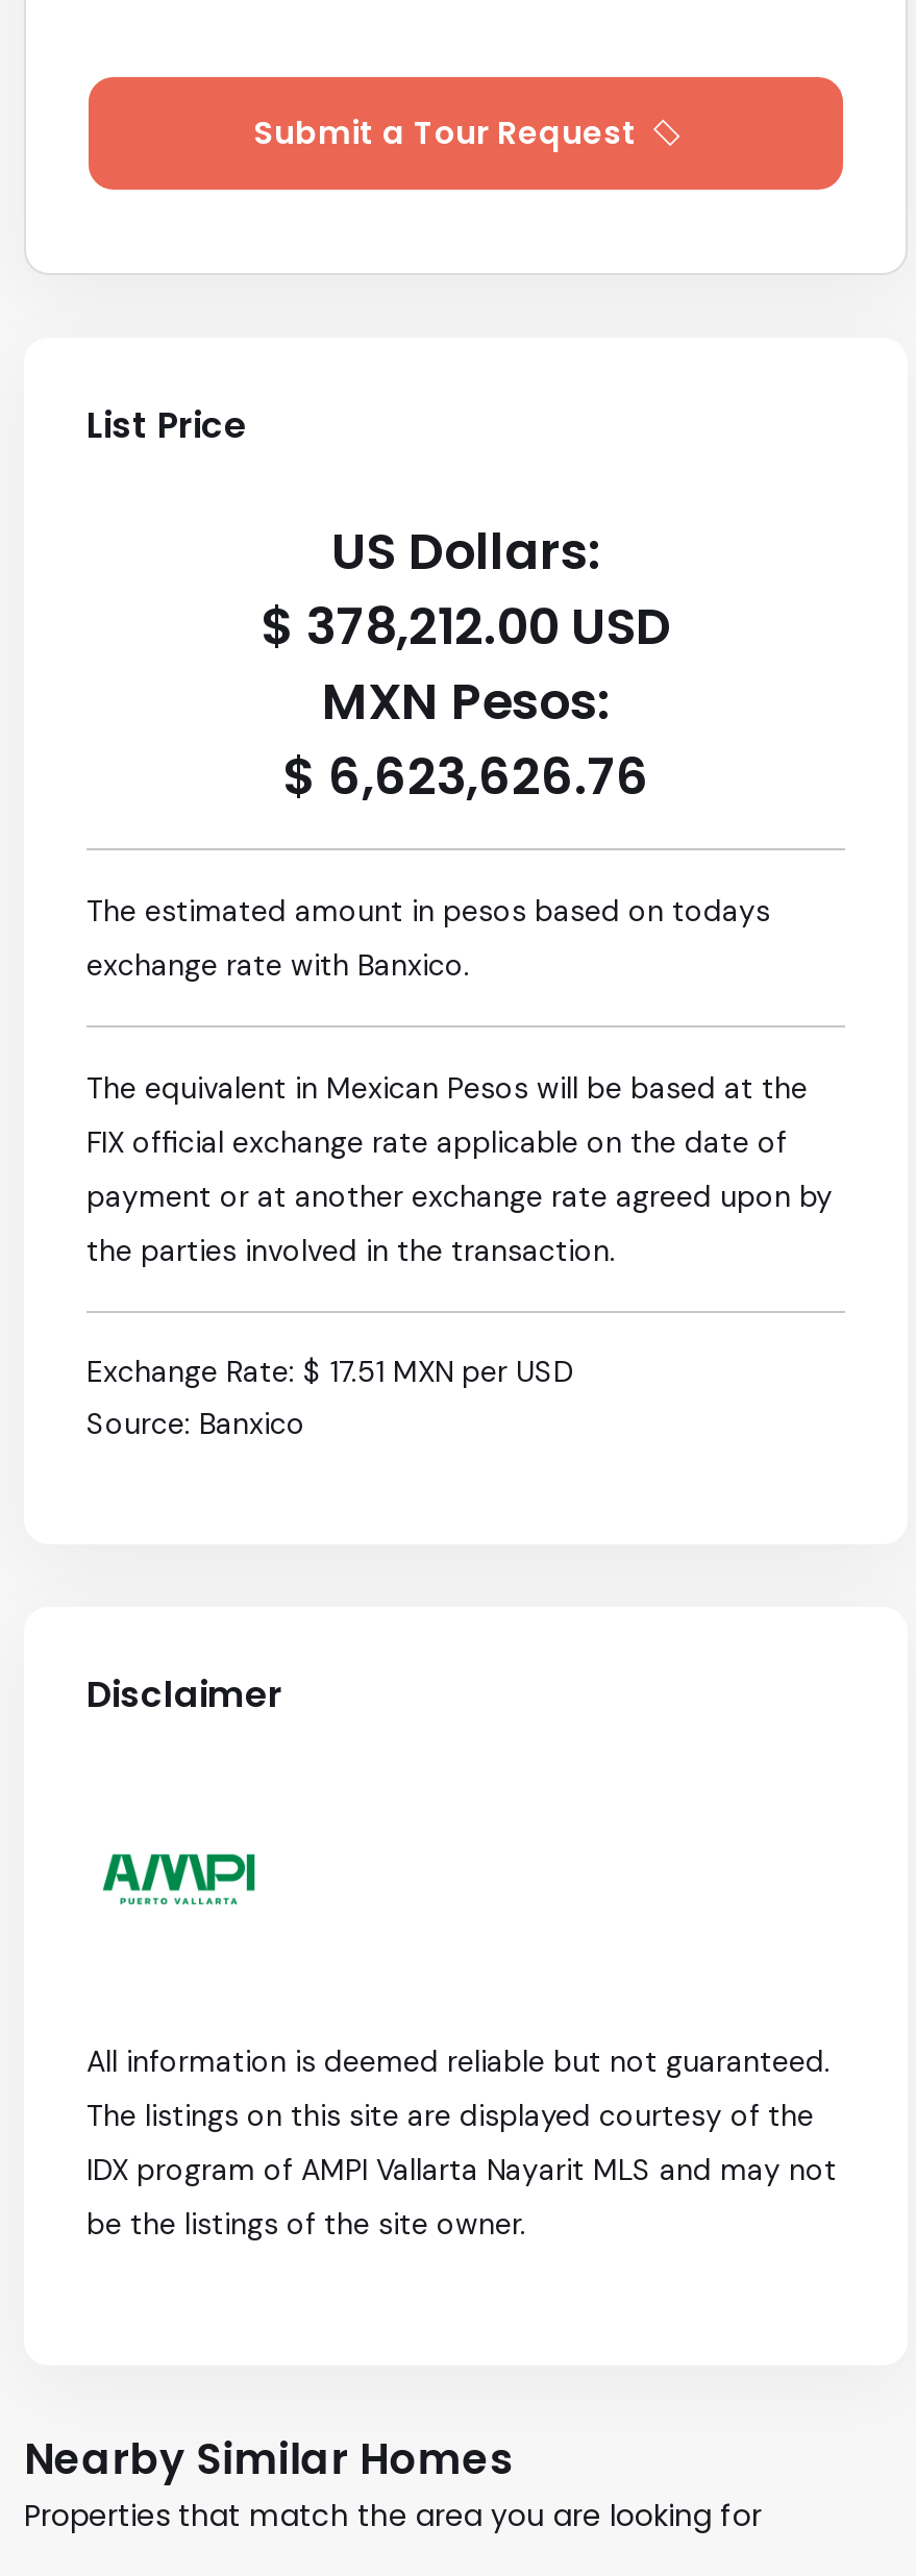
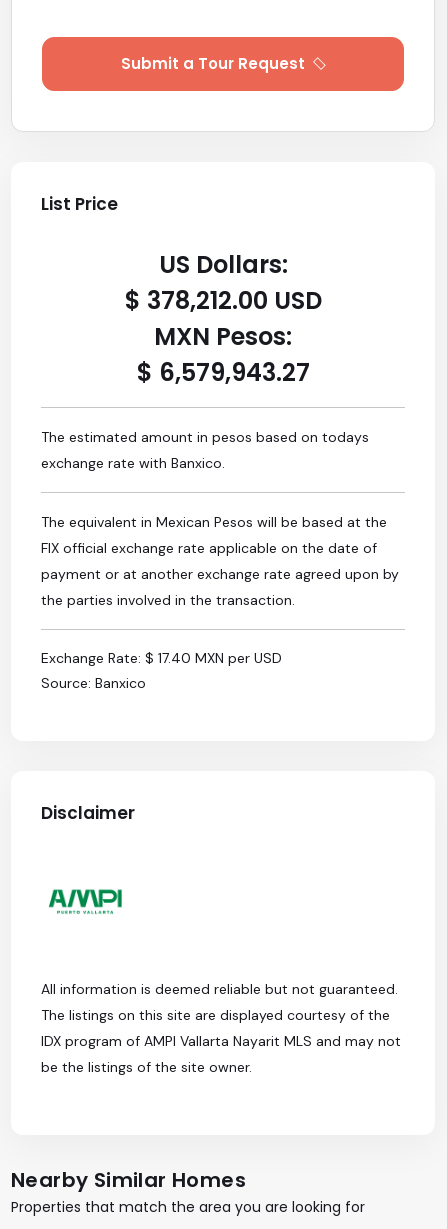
- $ 6,623,626.76
+ $ 6,579,943.27

- Exchange Rate: $ 17.51 MXN per USD
+ Exchange Rate: $ 17.40 MXN per USD
